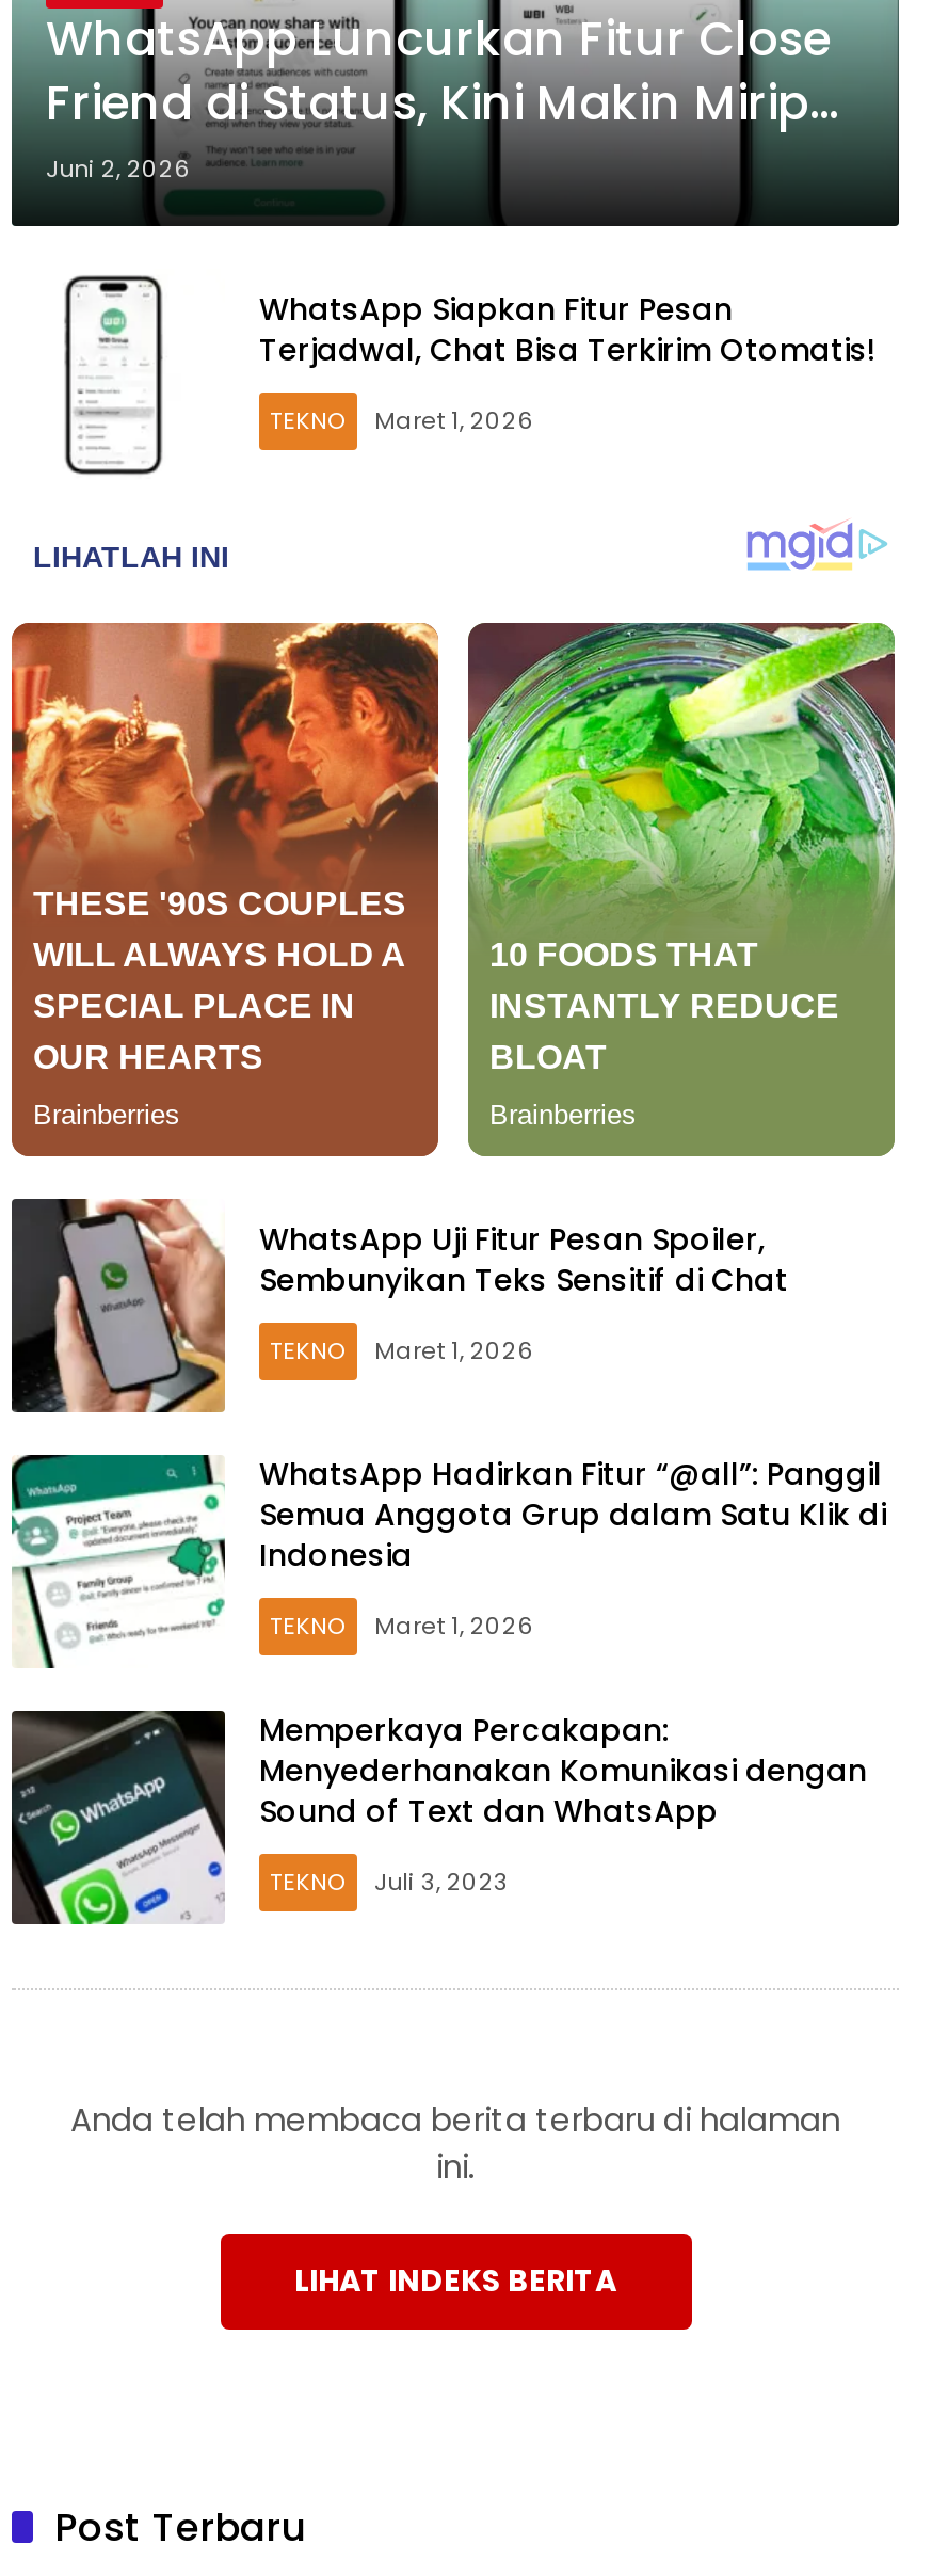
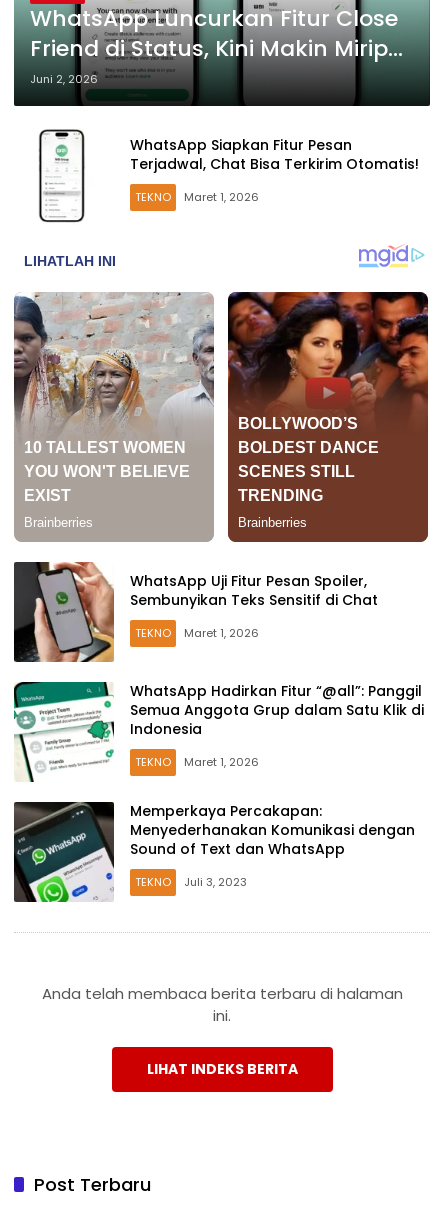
- [image]
+ [image]

- [image]
+ [image]
